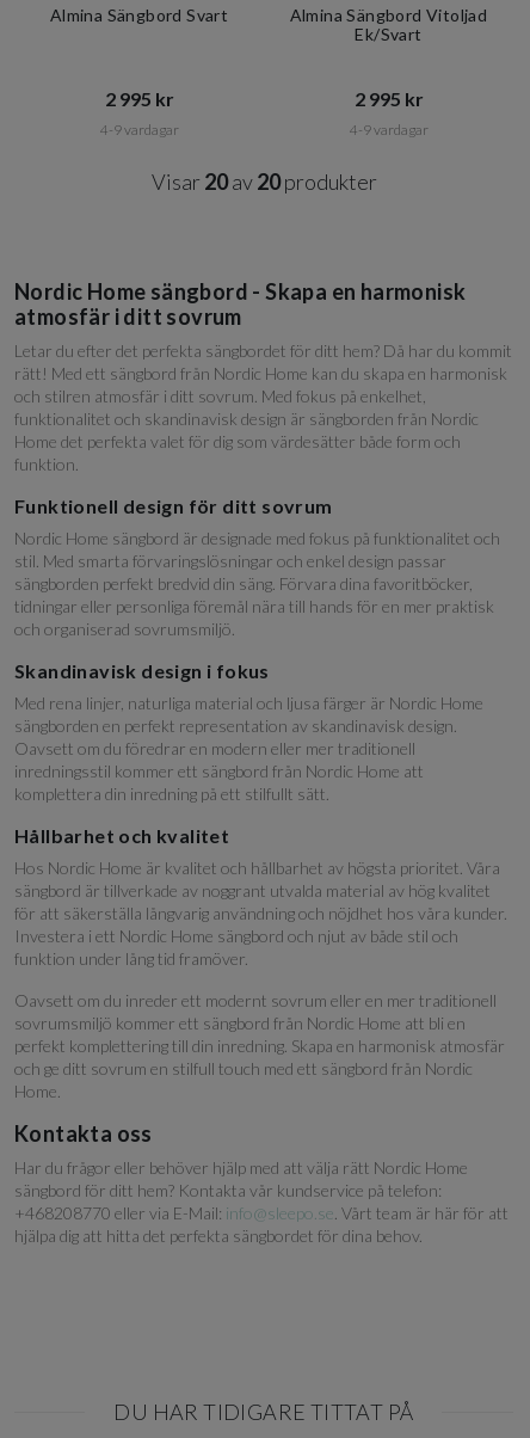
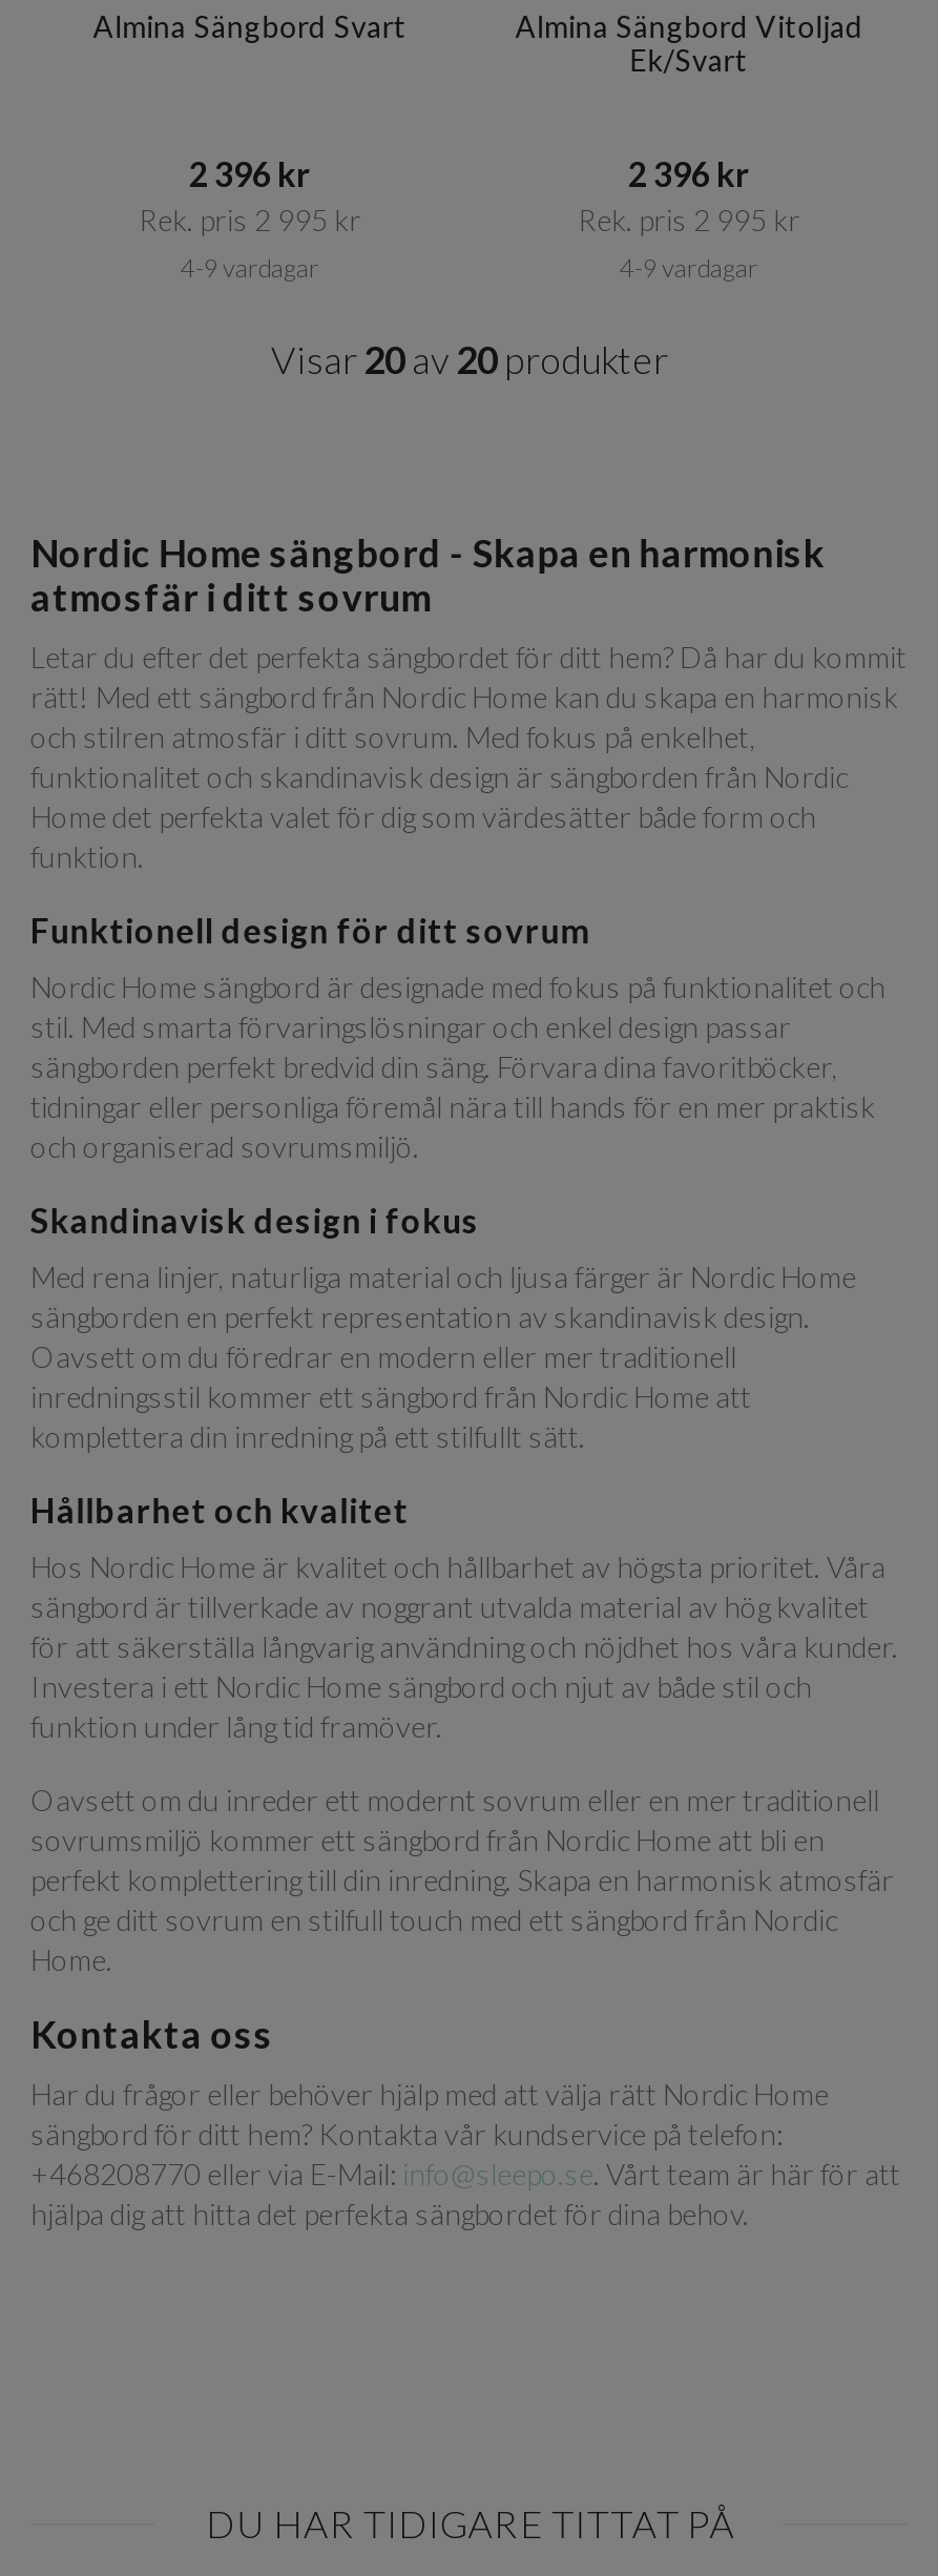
- 2 995 kr
+ 2 396 kr
+ Rek. pris 2 995 kr

- 2 995 kr
+ 2 396 kr
+ Rek. pris 2 995 kr
